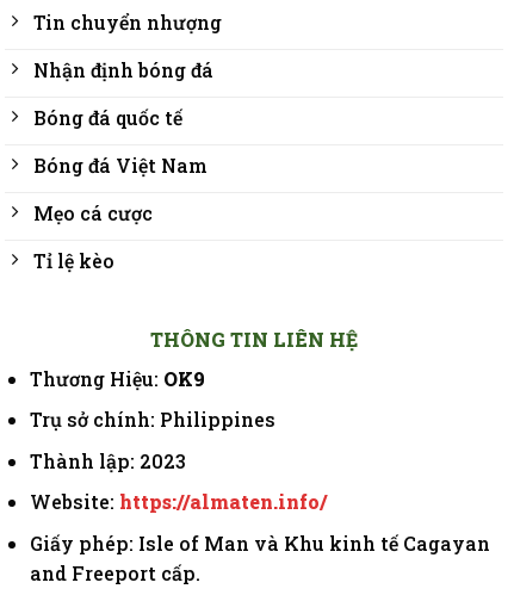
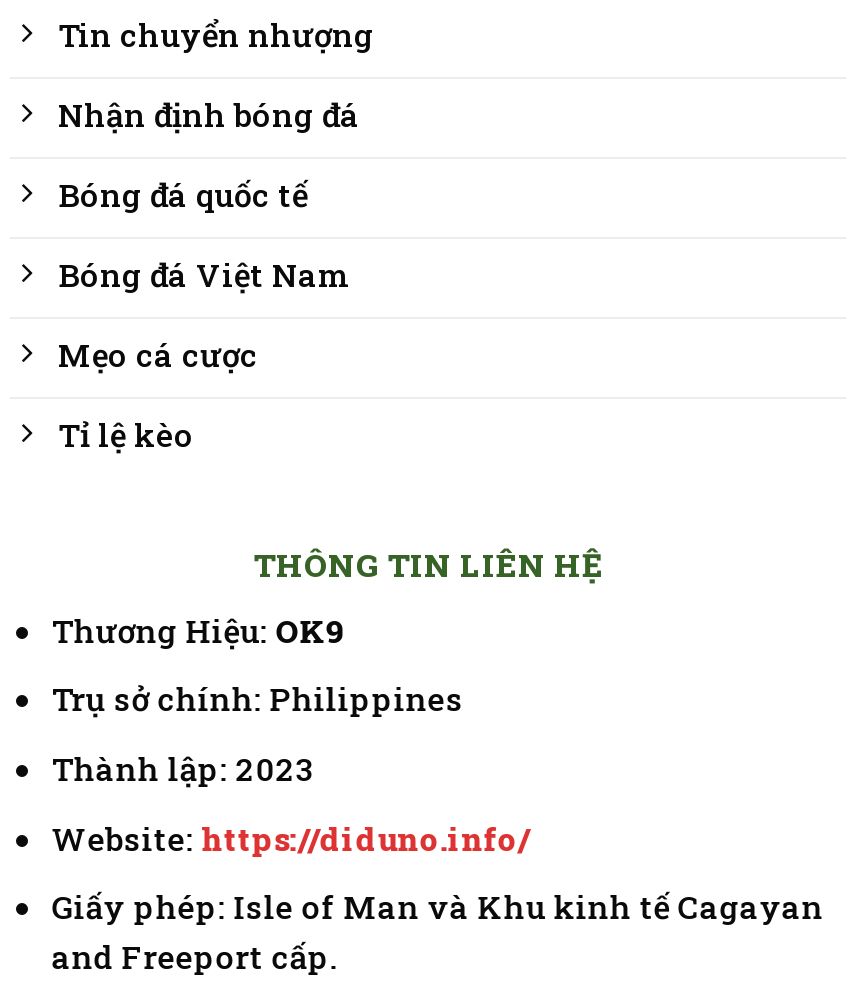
- Website: https://almaten.info/
+ Website: https://diduno.info/
